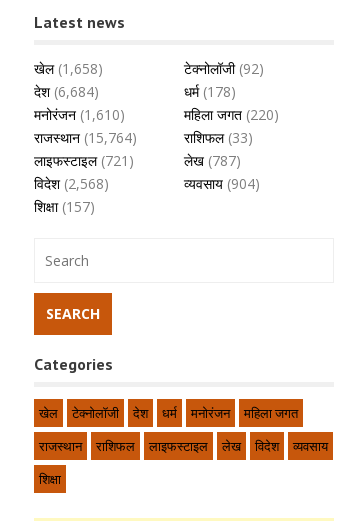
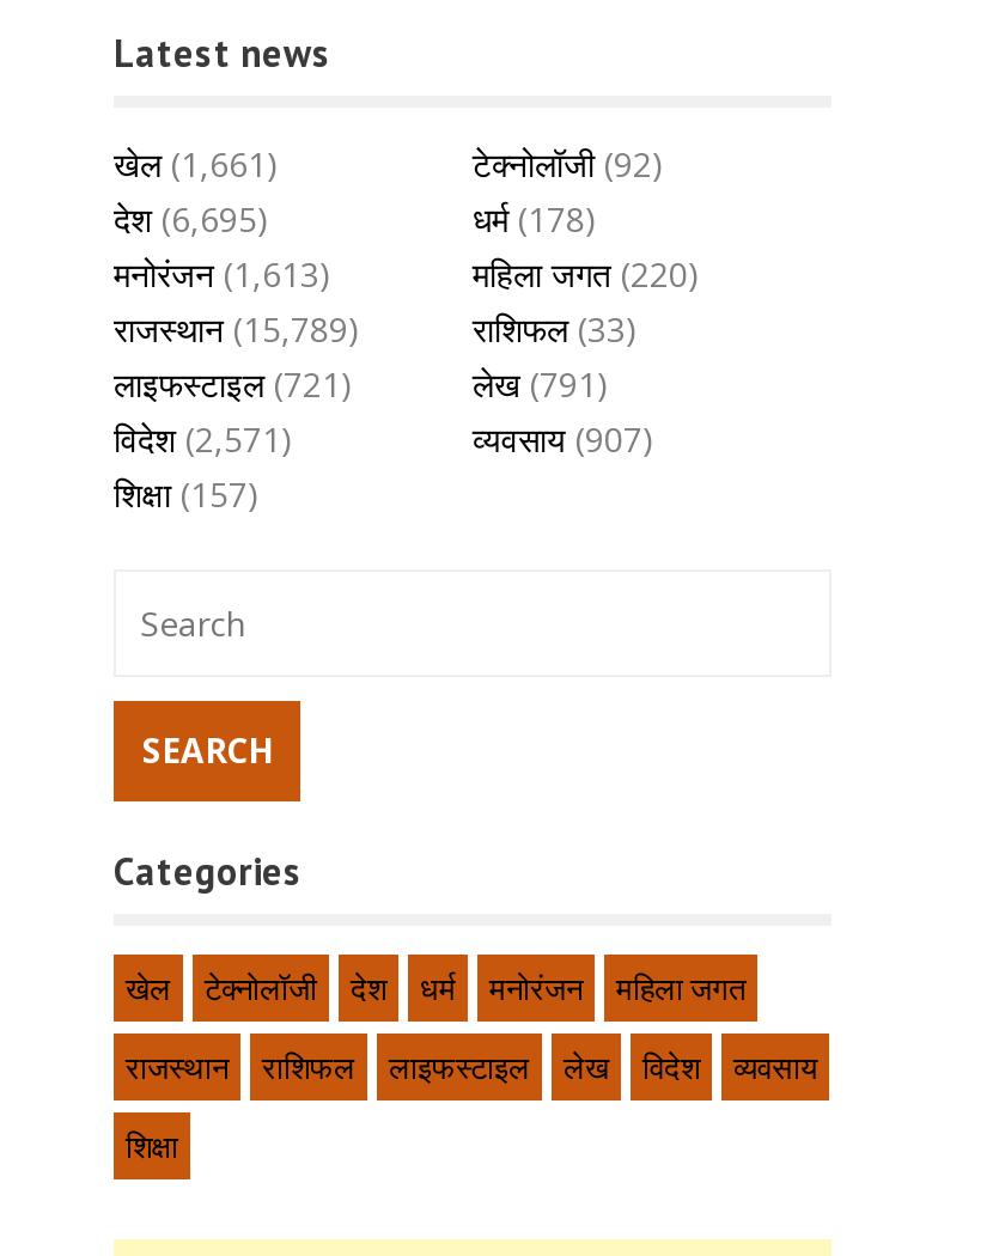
- खेल (1,658)
+ खेल (1,661)

- देश (6,684)
+ देश (6,695)

- मनोरंजन (1,610)
+ मनोरंजन (1,613)

- राजस्थान (15,764)
+ राजस्थान (15,789)

- लेख (787)
+ लेख (791)

- विदेश (2,568)
+ विदेश (2,571)

- व्यवसाय (904)
+ व्यवसाय (907)
